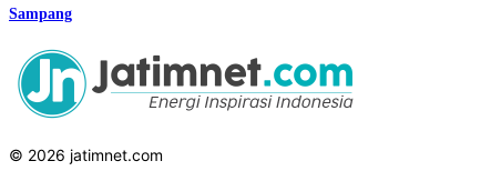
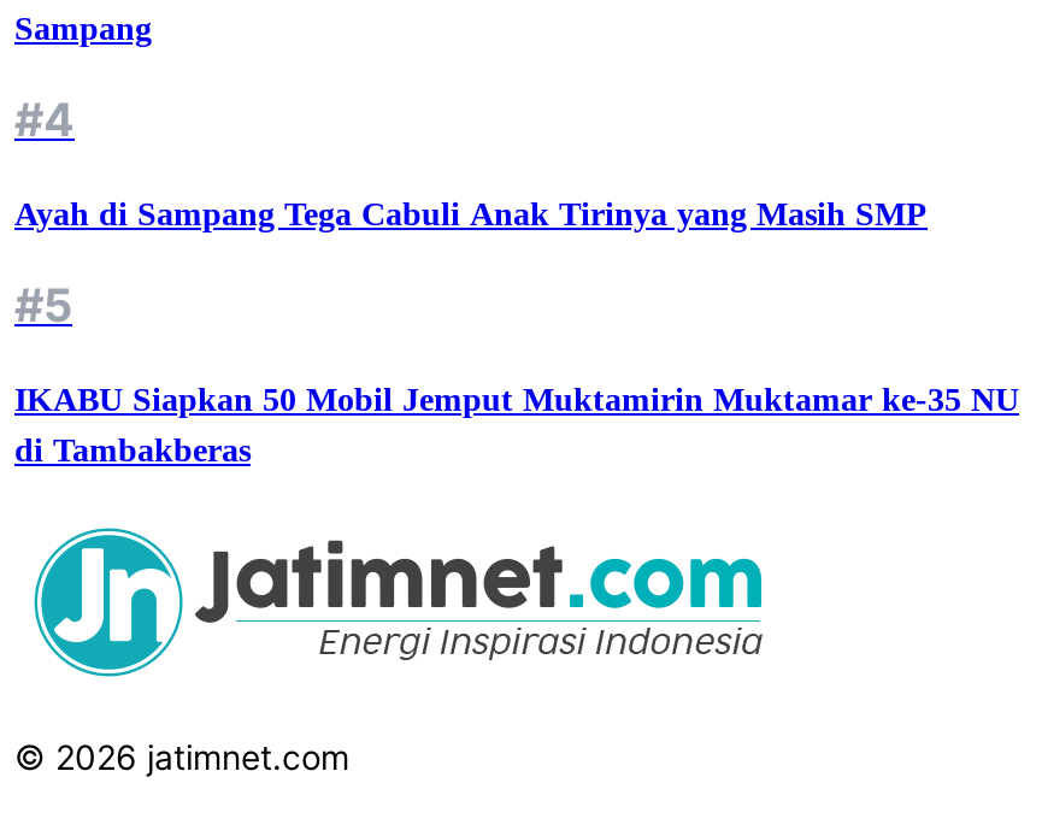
+ #4
+ Ayah di Sampang Tega Cabuli Anak Tirinya yang Masih SMP
+ #5
+ IKABU Siapkan 50 Mobil Jemput Muktamirin Muktamar ke-35 NU
+ di Tambakberas
